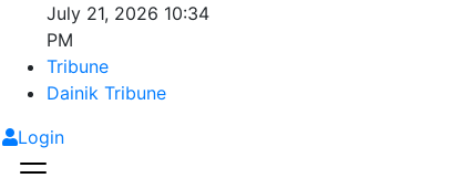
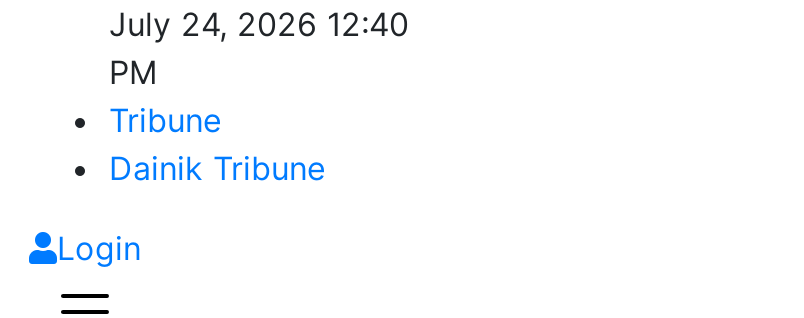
- July 21, 2026 10:34
+ July 24, 2026 12:40
